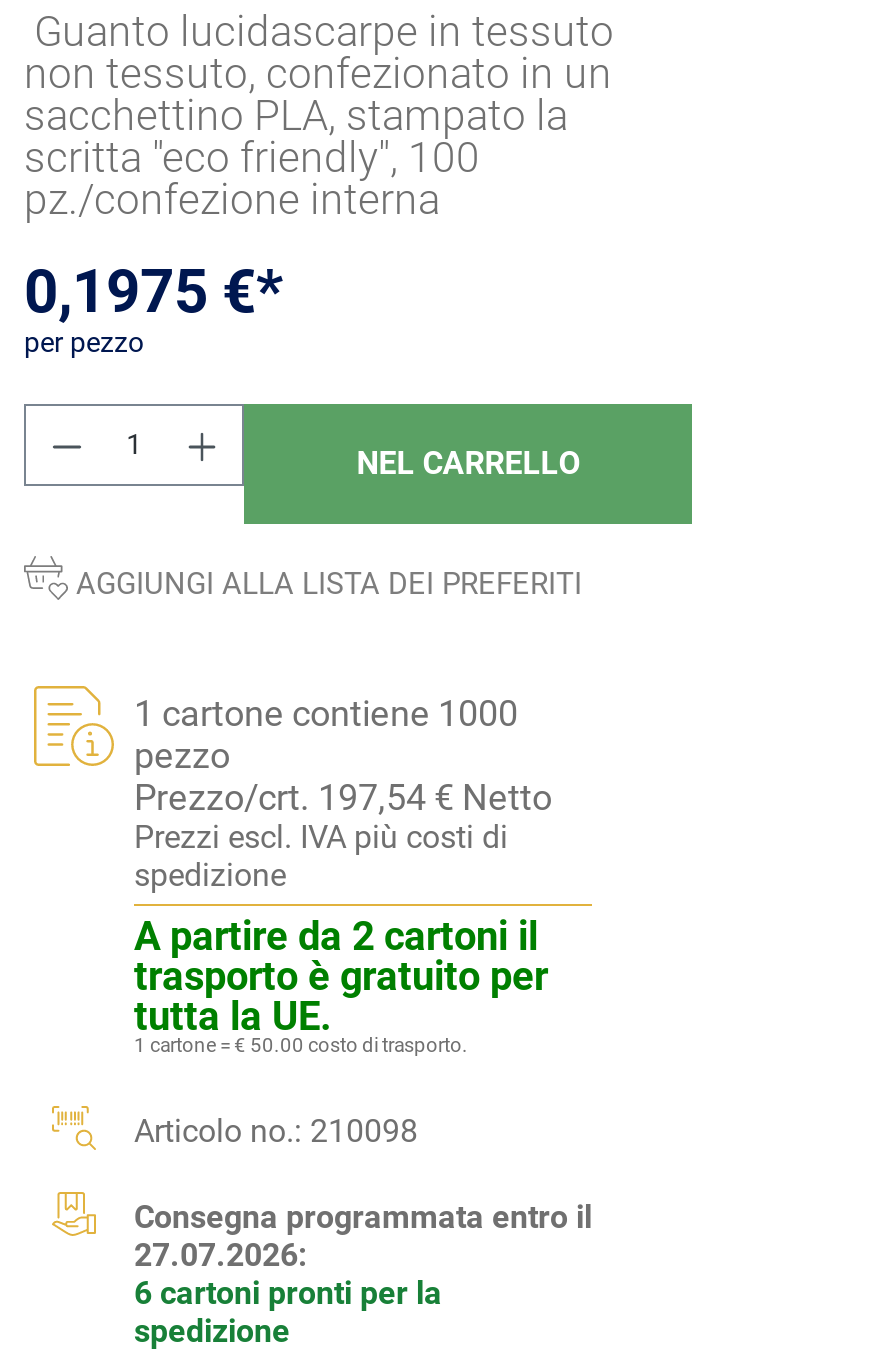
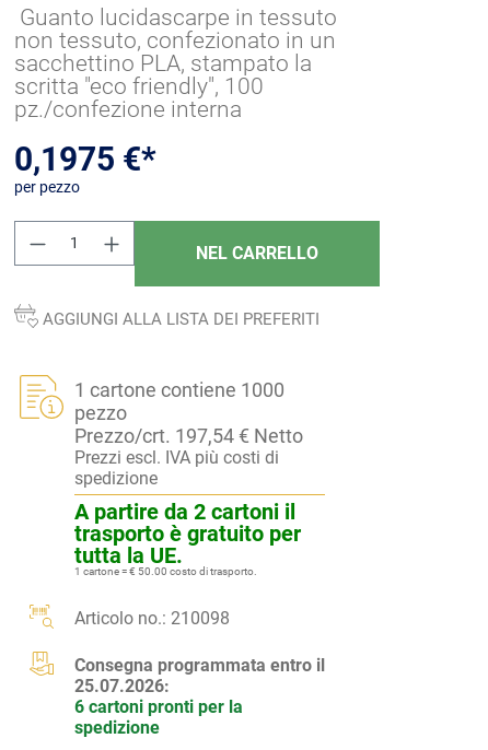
- 27.07.2026:
+ 25.07.2026:
